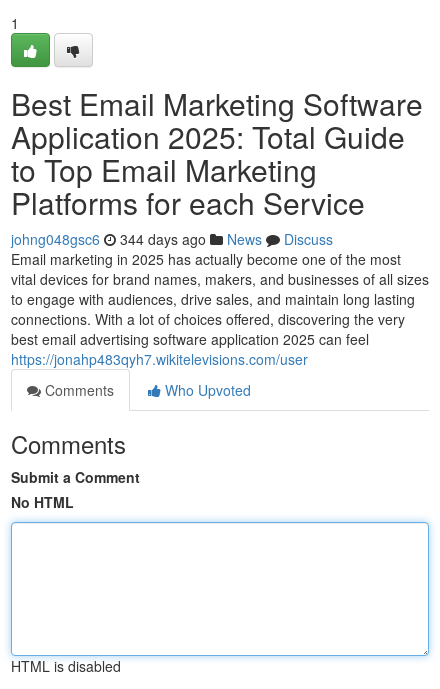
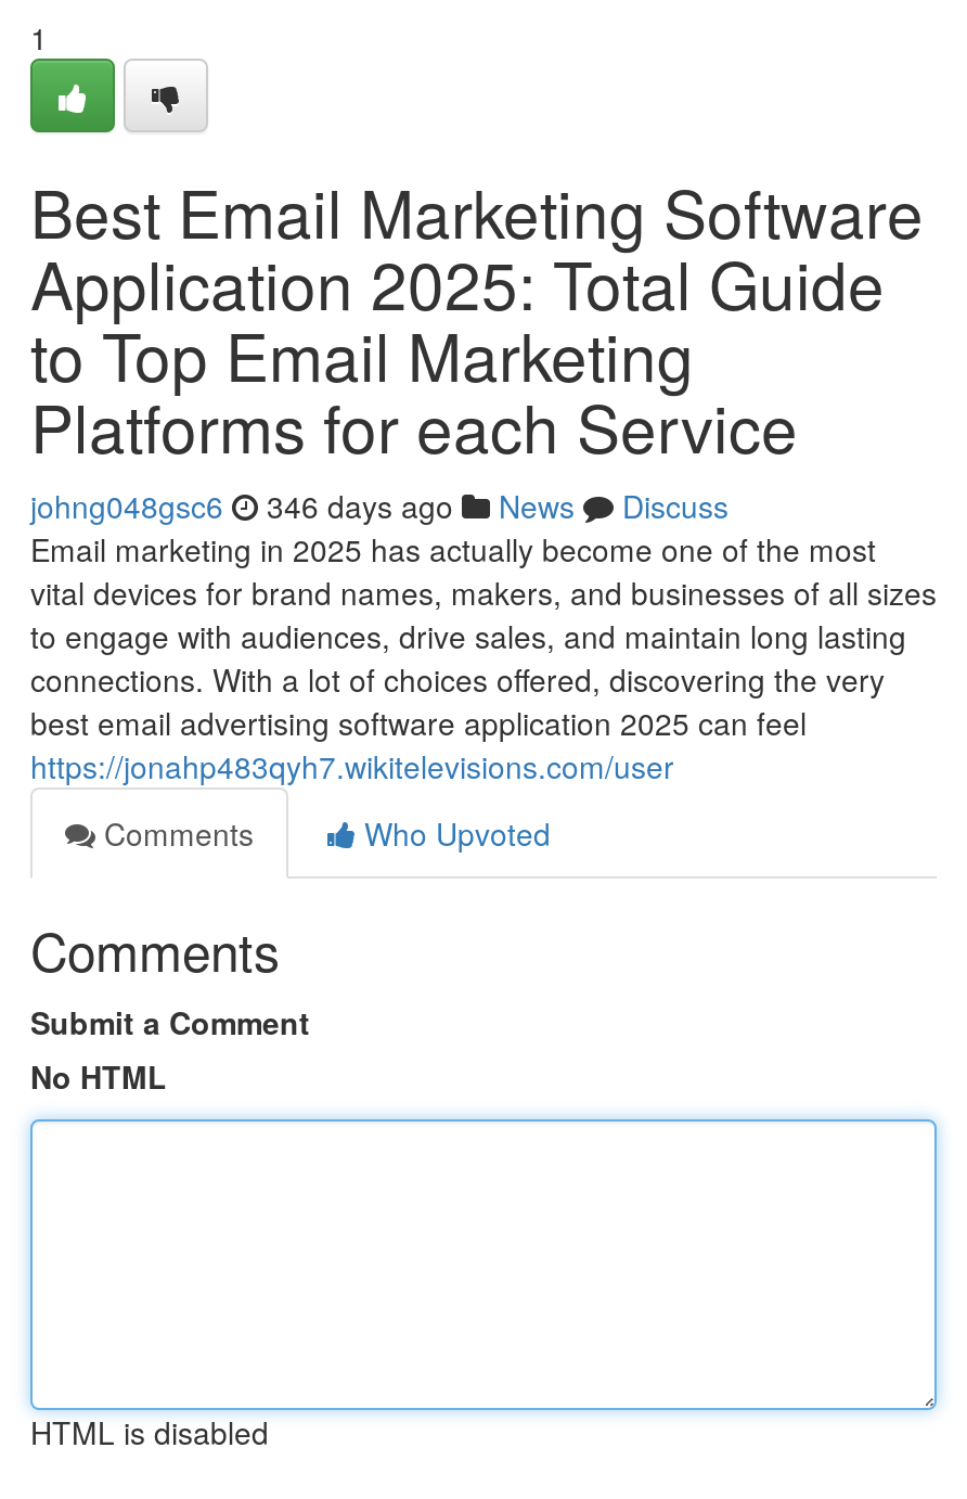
- johng048gsc6 344 days ago News Discuss
+ johng048gsc6 346 days ago News Discuss
